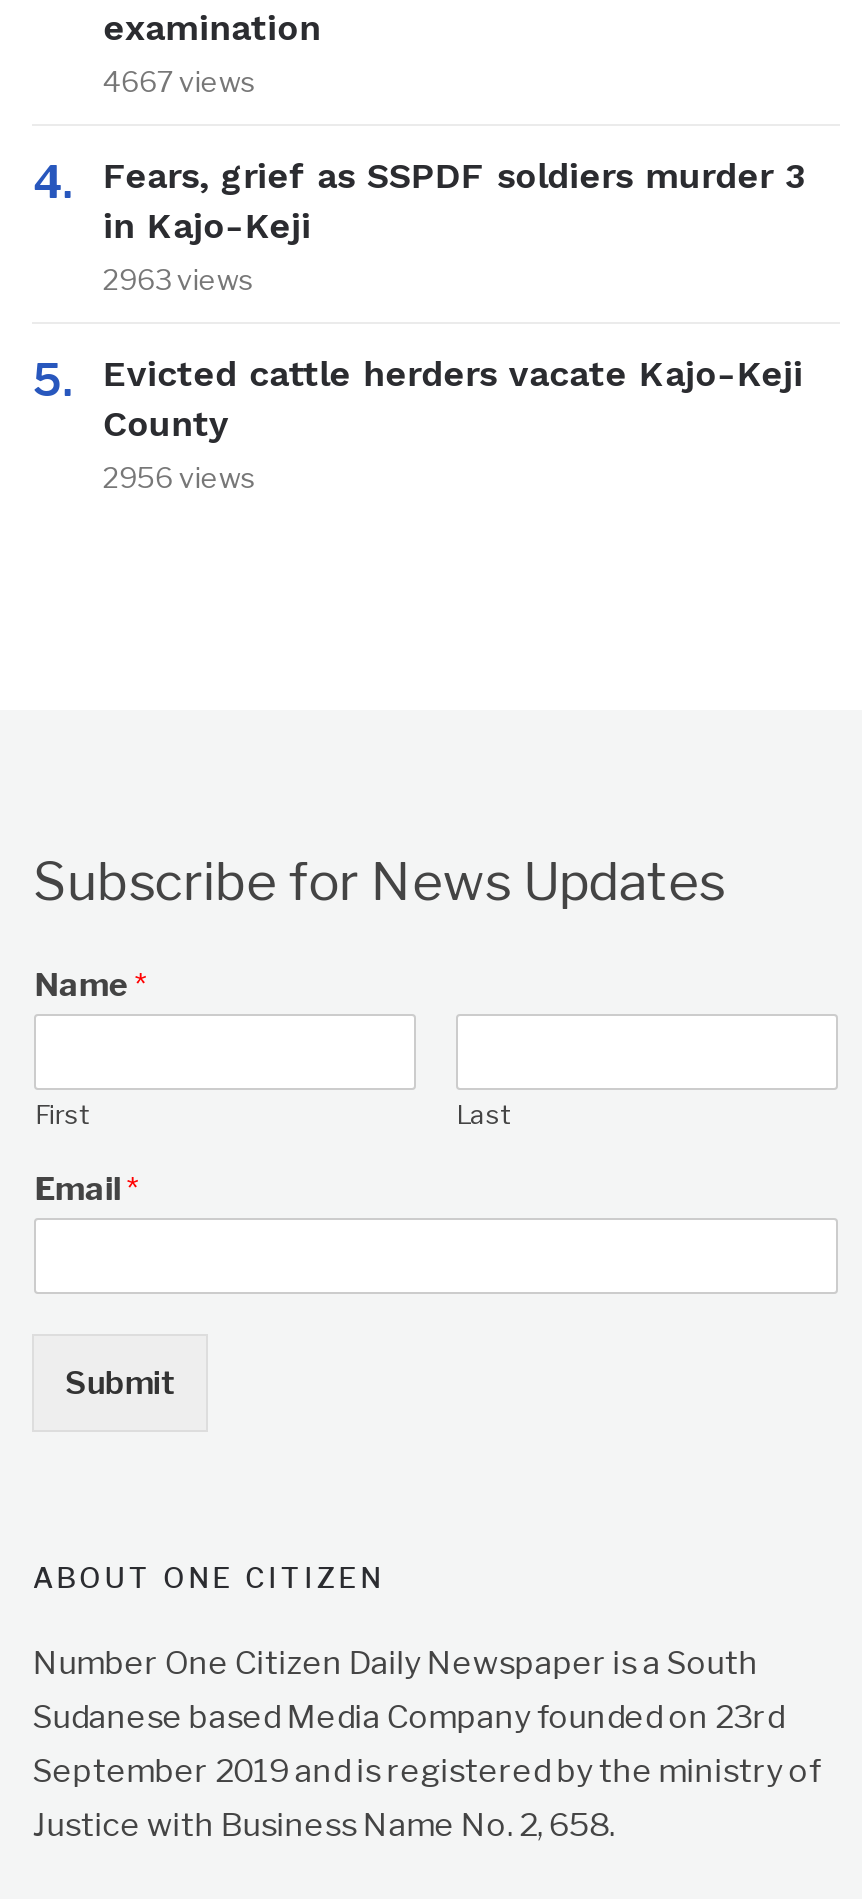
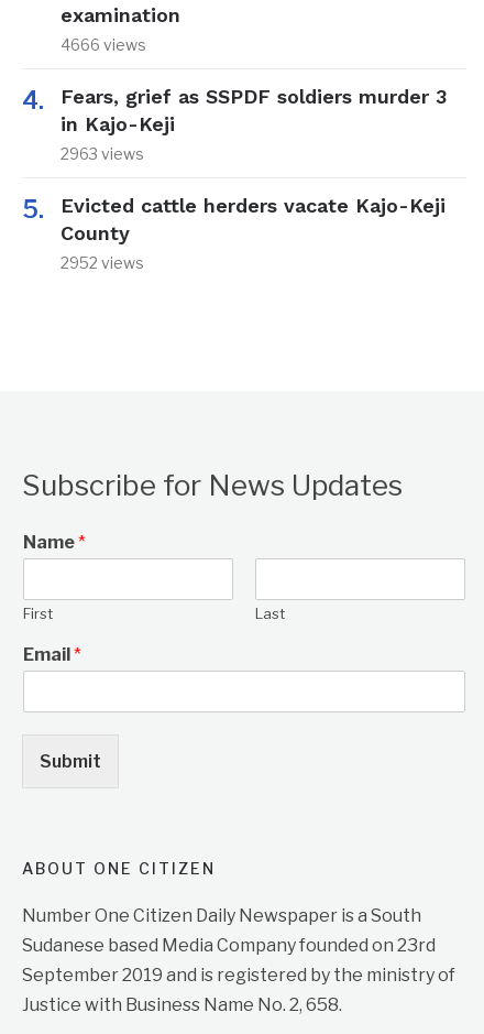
- 4667 views
+ 4666 views

- 2956 views
+ 2952 views
